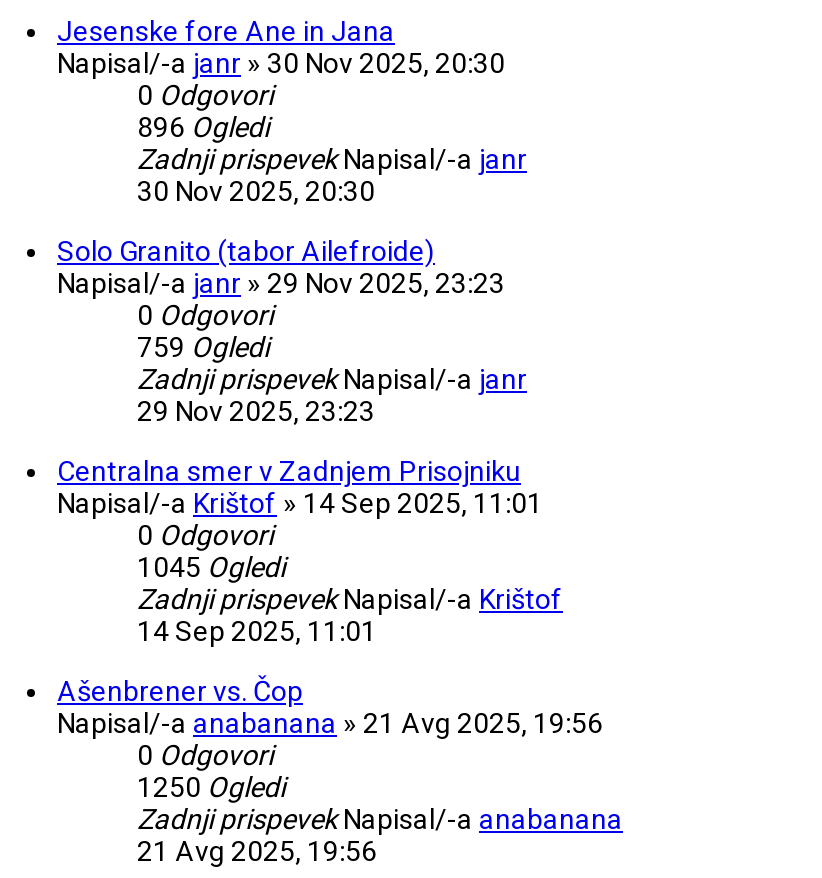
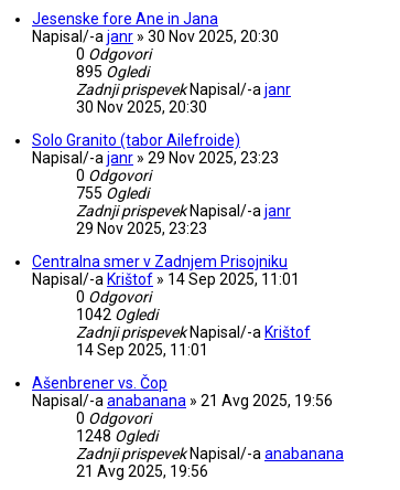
- 896 Ogledi
+ 895 Ogledi

- 759 Ogledi
+ 755 Ogledi

- 1045Ogledi
+ 1042Ogledi

- 1250Ogledi
+ 1248Ogledi
